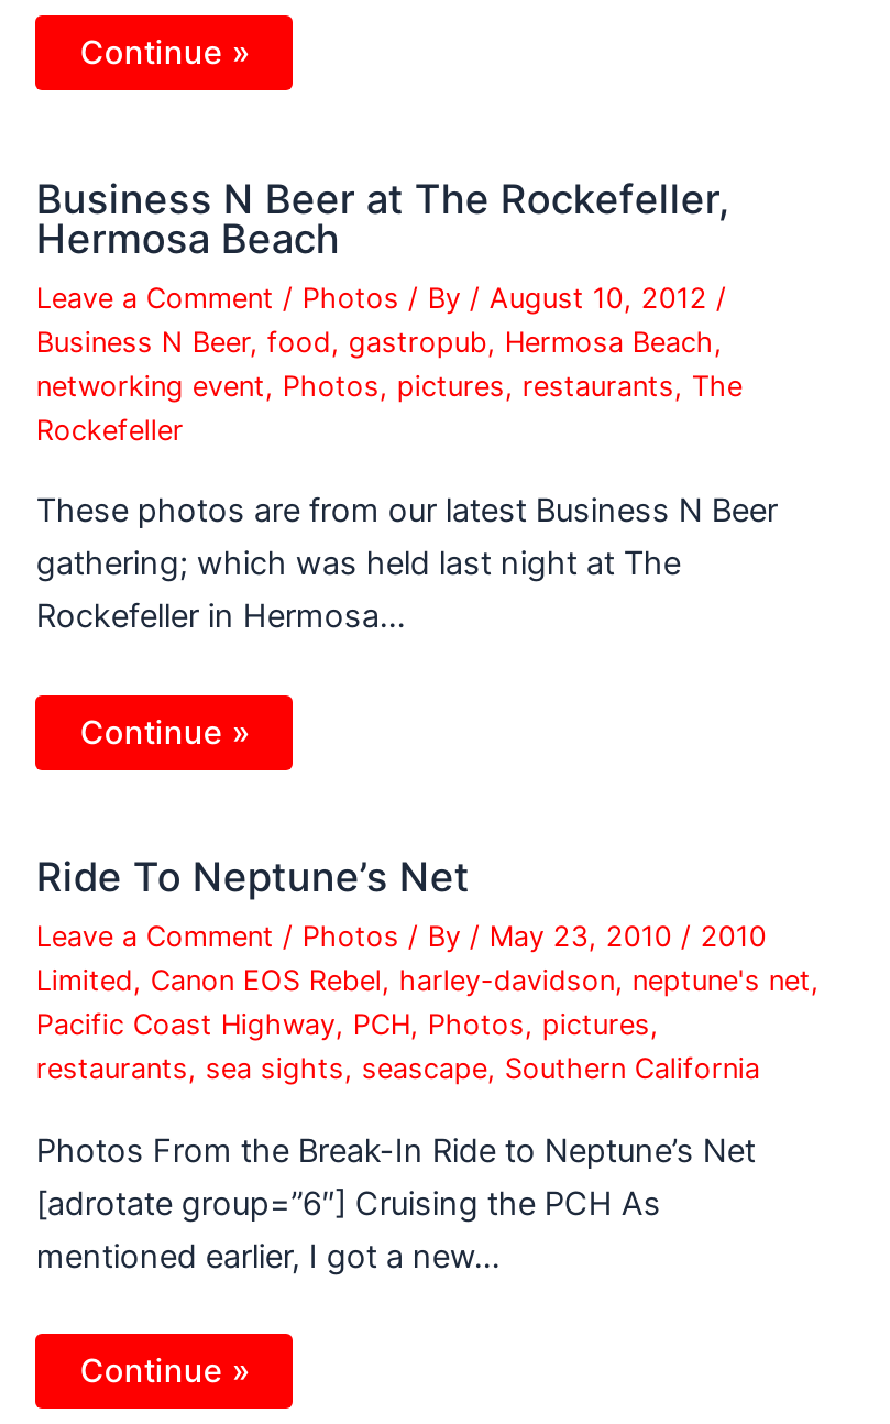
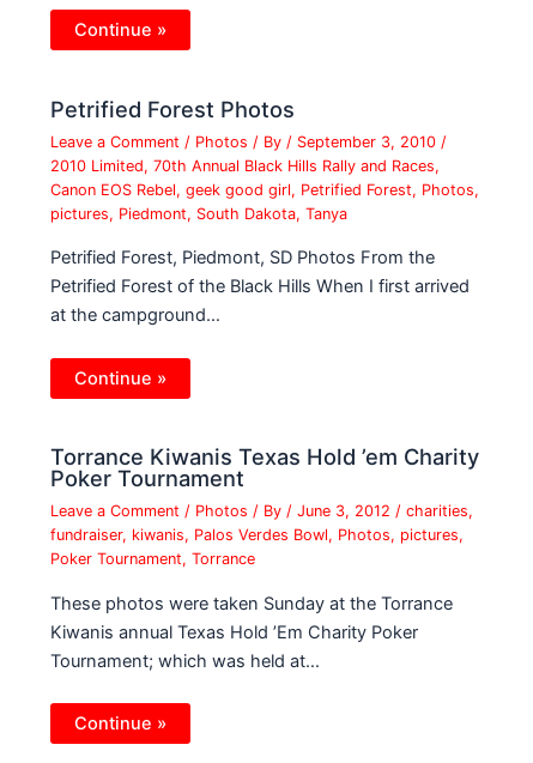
- Business N Beer at The Rockefeller,
- Hermosa Beach
- Leave a Comment / Photos / By / August 10, 2012 /
- Business N Beer, food, gastropub, Hermosa Beach,
- networking event, Photos, pictures, restaurants, The
- Rockefeller
+ Petrified Forest Photos
+ Leave a Comment / Photos / By / September 3, 2010 /
+ 2010 Limited, 70th Annual Black Hills Rally and Races,
+ Canon EOS Rebel, geek good girl, Petrified Forest, Photos,
+ pictures, Piedmont, South Dakota, Tanya

- These photos are from our latest Business N Beer
- gathering; which was held last night at The
- Rockefeller in Hermosa…
+ Petrified Forest, Piedmont, SD Photos From the
+ Petrified Forest of the Black Hills When I first arrived
+ at the campground…

- Ride To Neptune’s Net
- Leave a Comment / Photos / By / May 23, 2010 / 2010
- Limited, Canon EOS Rebel, harley-davidson, neptune's net,
- Pacific Coast Highway, PCH, Photos, pictures,
- restaurants, sea sights, seascape, Southern California
+ Torrance Kiwanis Texas Hold ’em Charity
+ Poker Tournament
+ Leave a Comment / Photos / By / June 3, 2012 / charities,
+ fundraiser, kiwanis, Palos Verdes Bowl, Photos, pictures,
+ Poker Tournament, Torrance

- Photos From the Break-In Ride to Neptune’s Net
- [adrotate group=”6″] Cruising the PCH As
- mentioned earlier, I got a new…
+ These photos were taken Sunday at the Torrance
+ Kiwanis annual Texas Hold ’Em Charity Poker
+ Tournament; which was held at…
